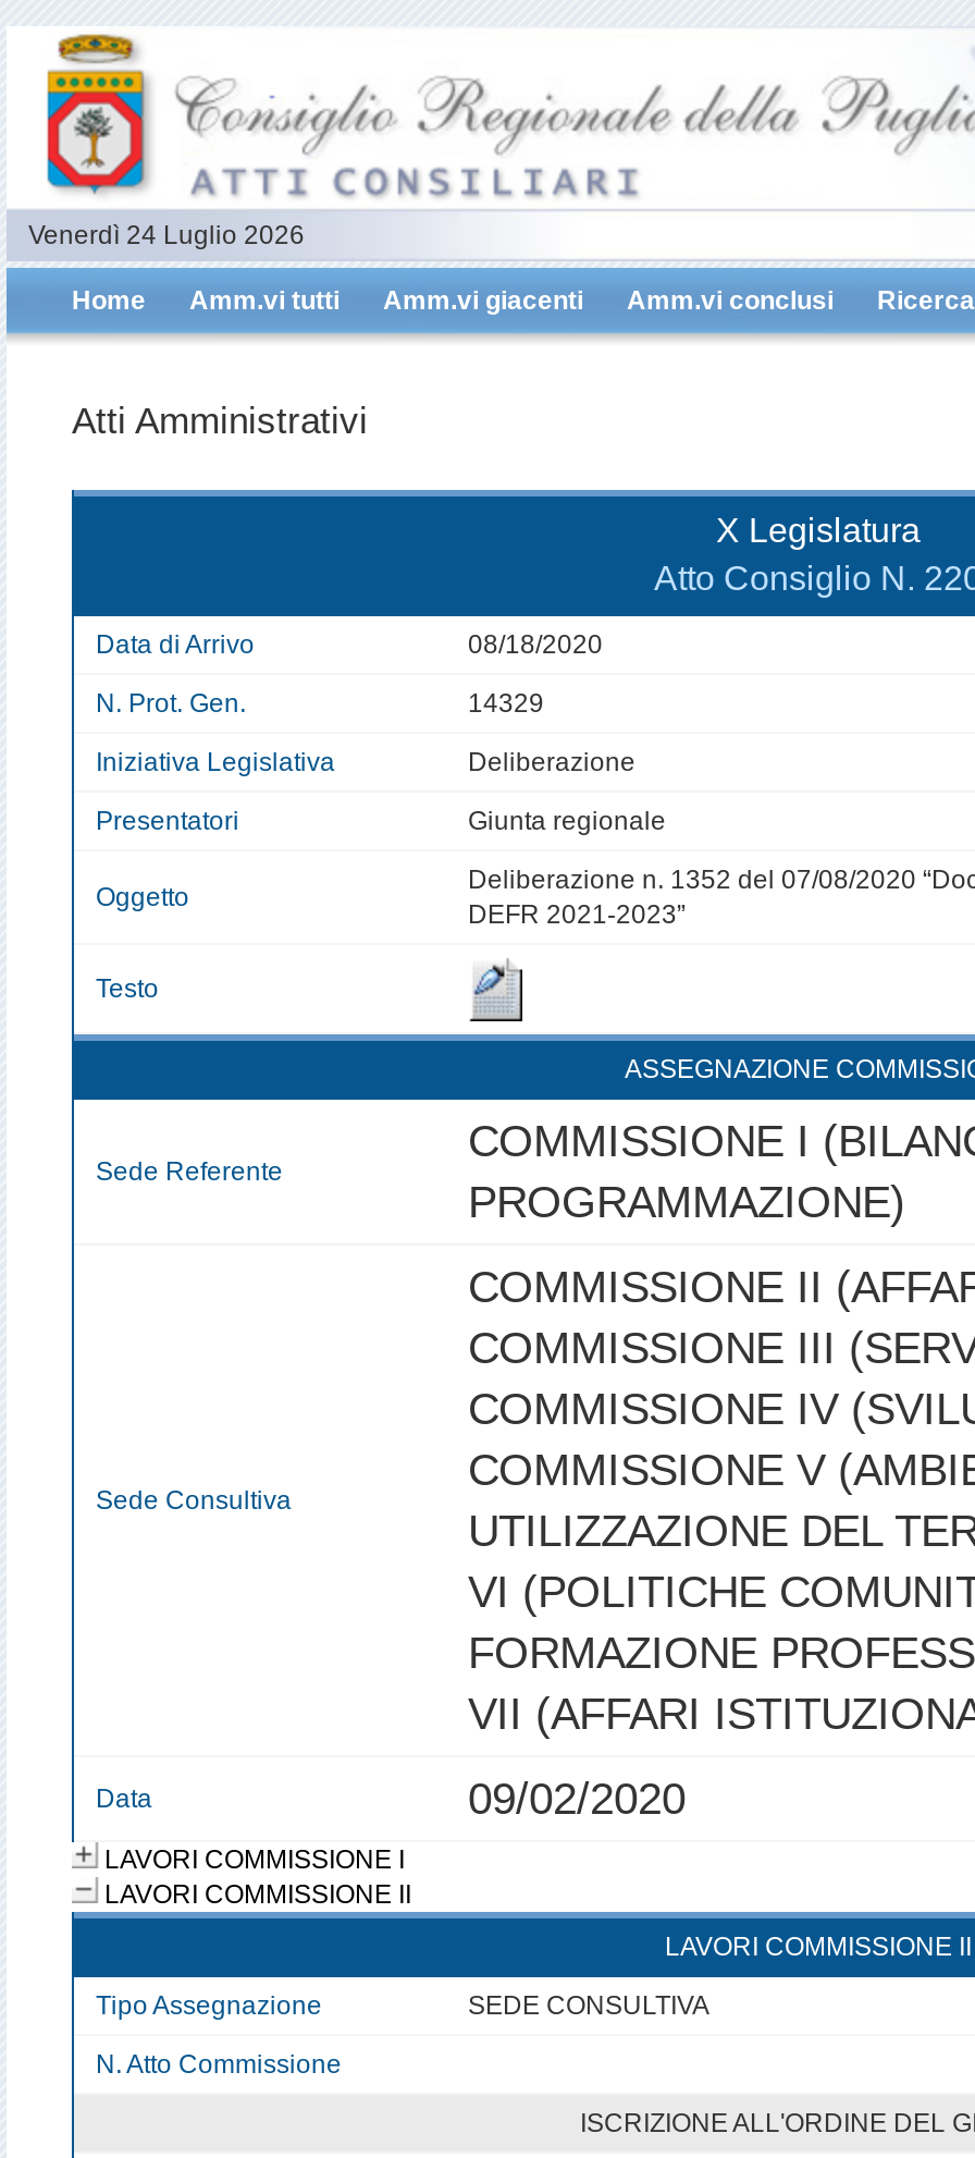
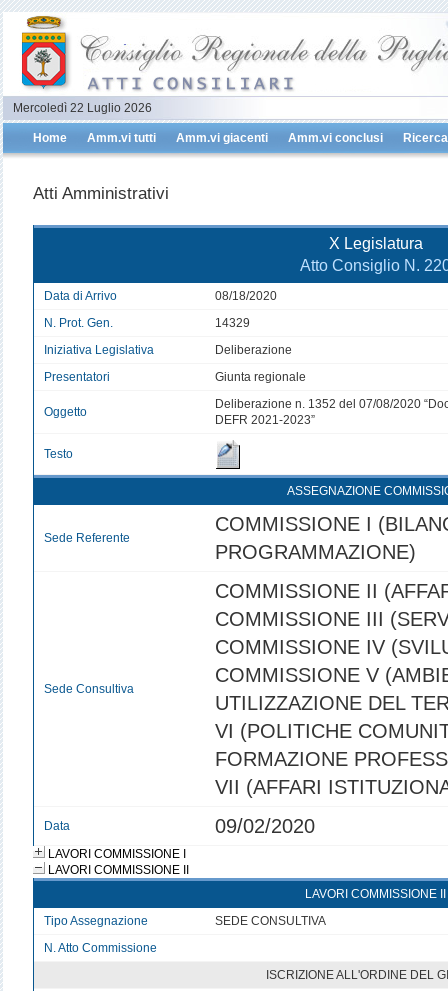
- Venerdì 24 Luglio 2026
+ Mercoledì 22 Luglio 2026
